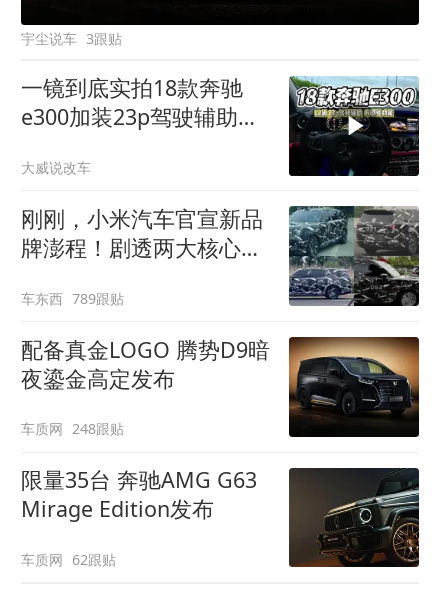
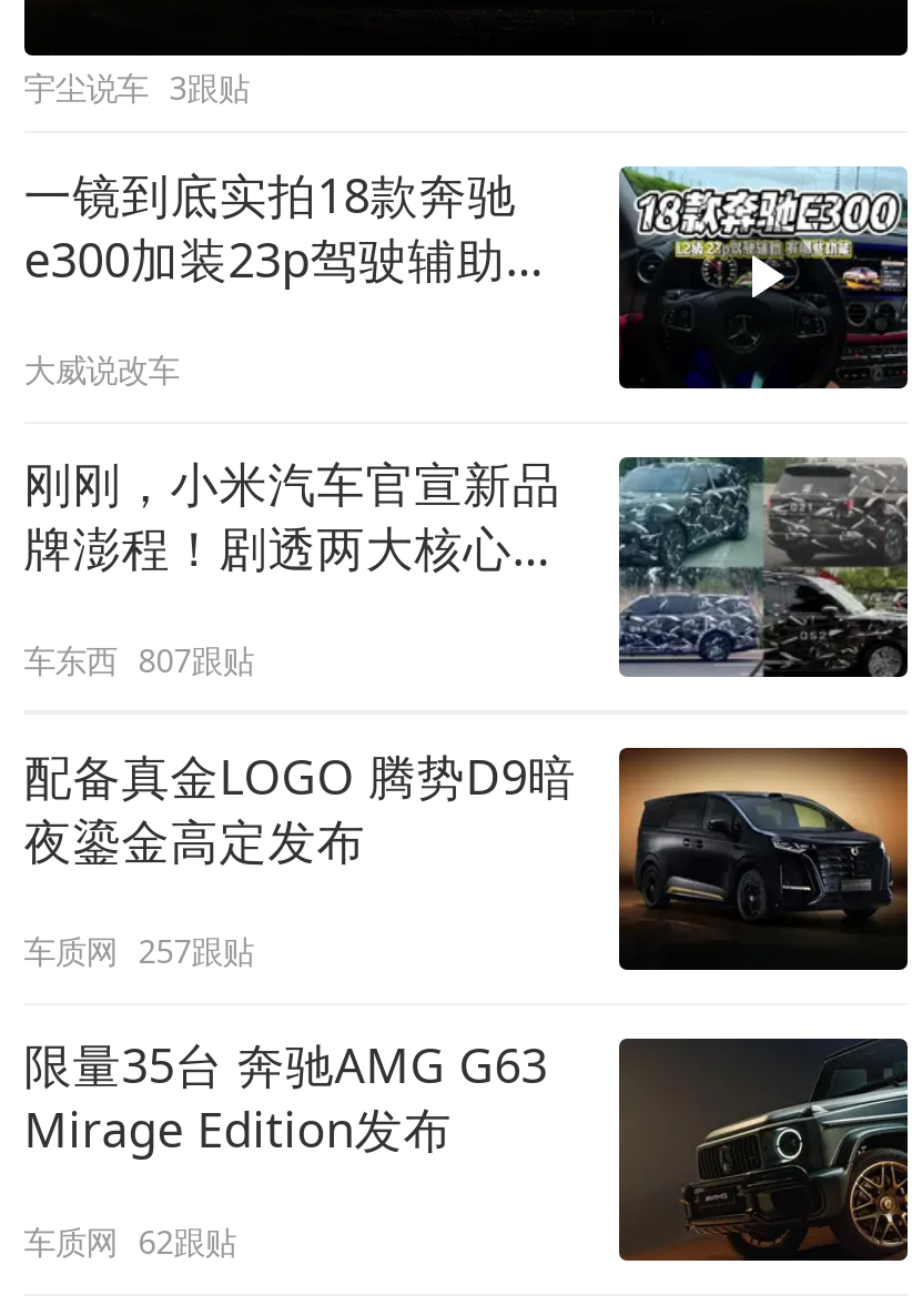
- 车东西 789跟贴
+ 车东西 807跟贴

- 车质网 248跟贴
+ 车质网 257跟贴
